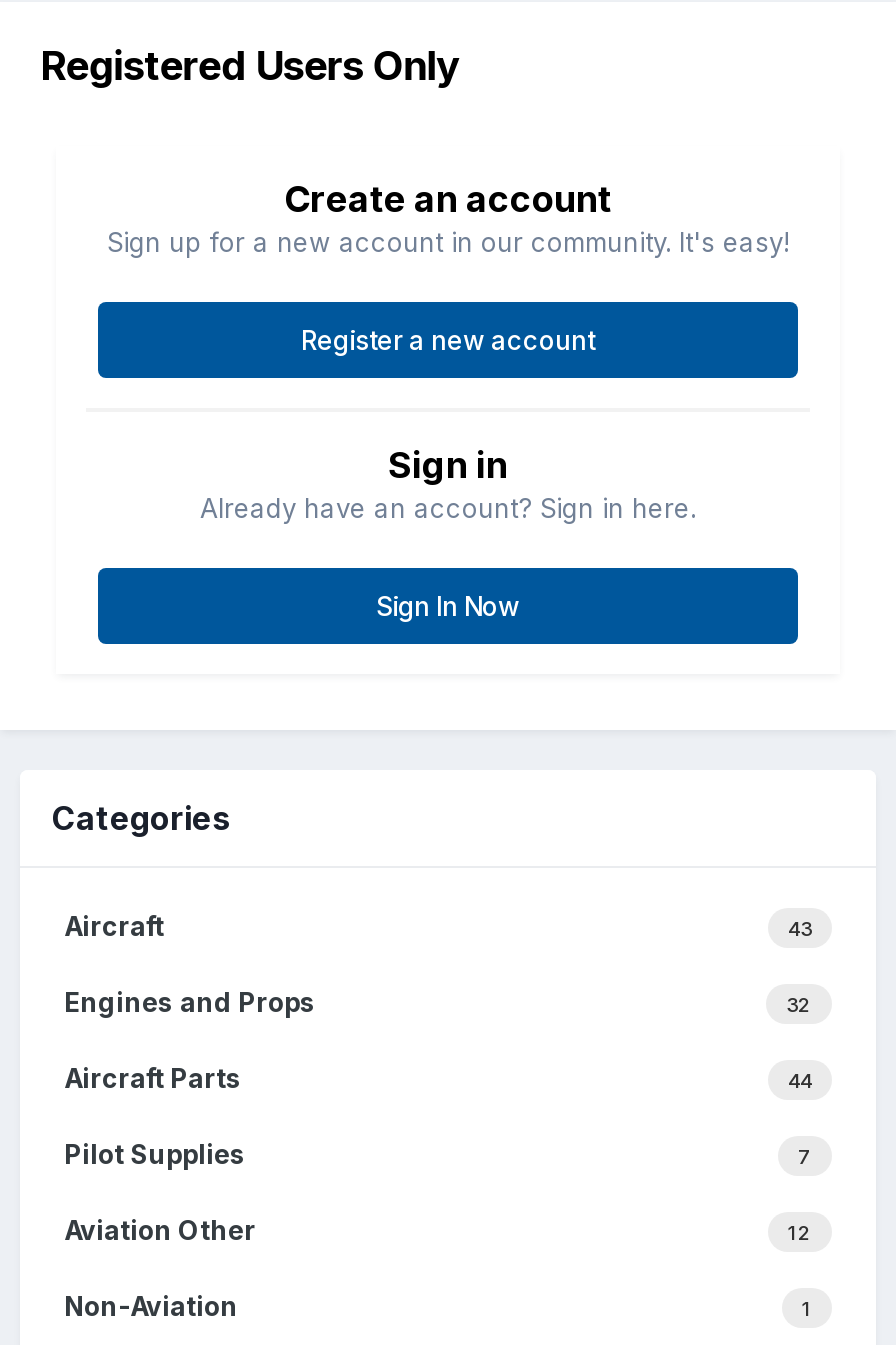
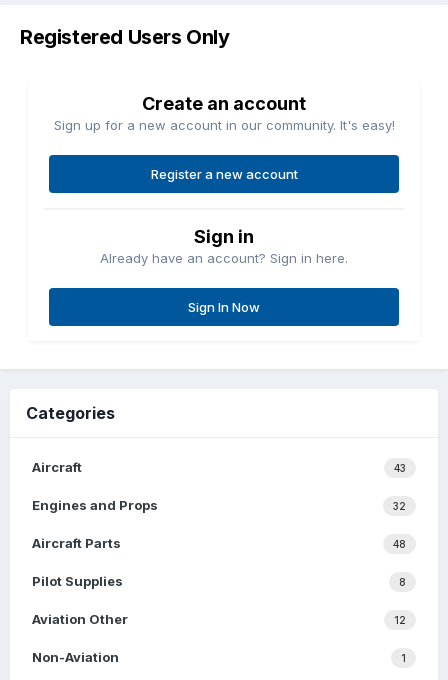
- 44
+ 48

- 7
+ 8
